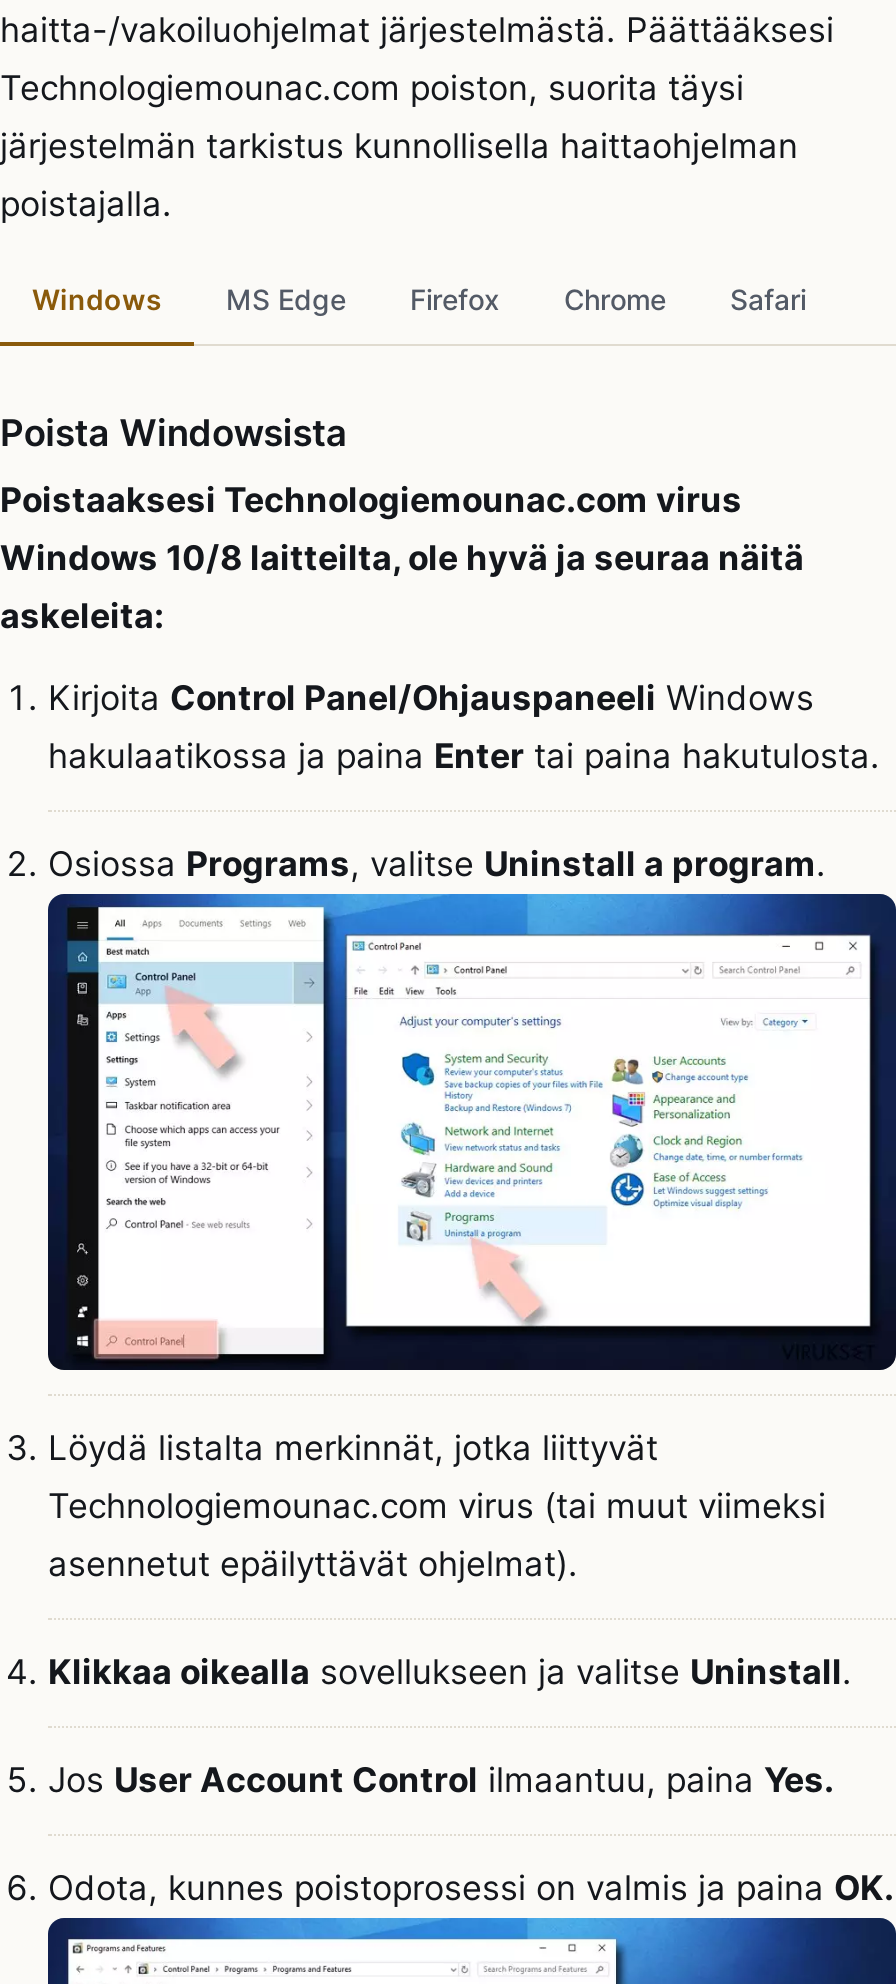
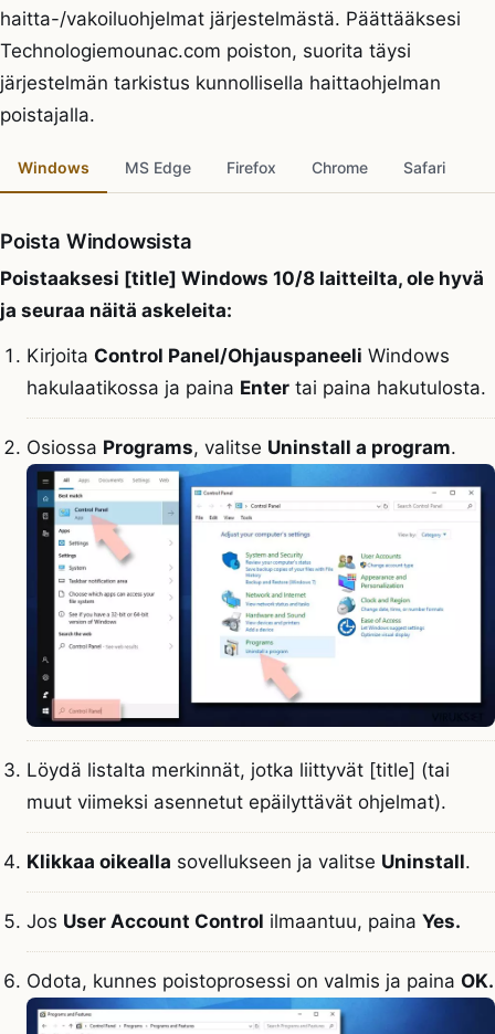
- Poistaaksesi Technologiemounac.com virus
- Windows 10/8 laitteilta, ole hyvä ja seuraa näitä
- askeleita:
+ Poistaaksesi [title] Windows 10/8 laitteilta, ole hyvä
+ ja seuraa näitä askeleita:

- Löydä listalta merkinnät, jotka liittyvät
- Technologiemounac.com virus (tai muut viimeksi
- asennetut epäilyttävät ohjelmat).
+ Löydä listalta merkinnät, jotka liittyvät [title] (tai
+ muut viimeksi asennetut epäilyttävät ohjelmat).
